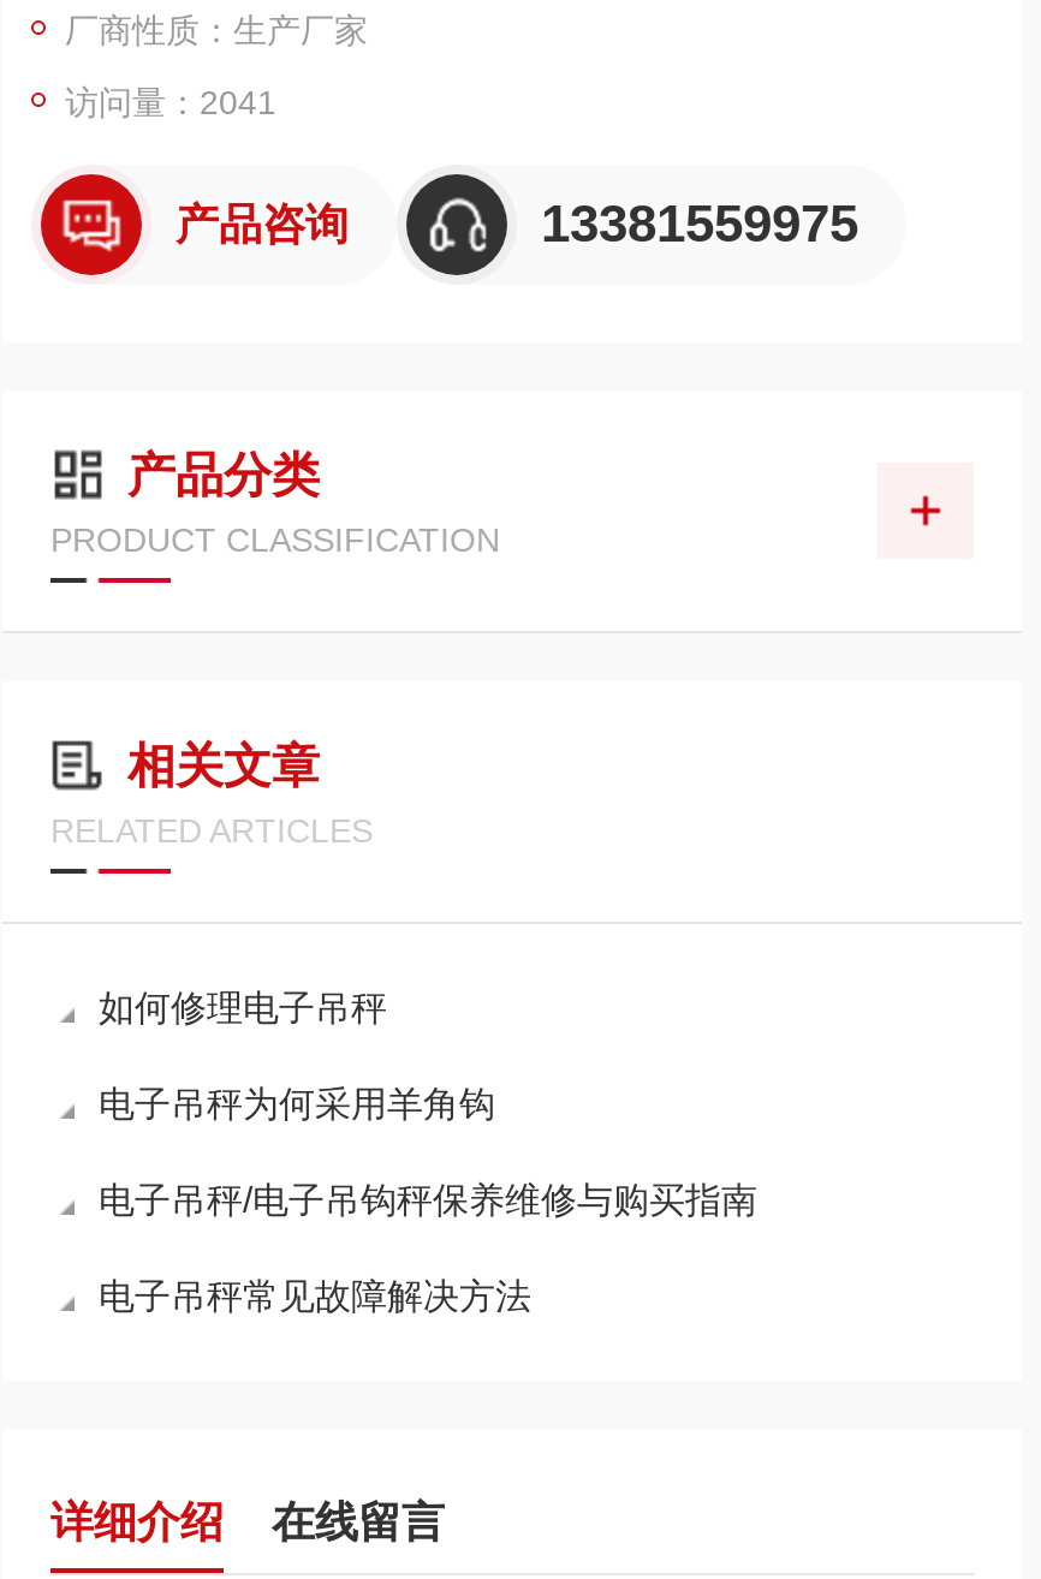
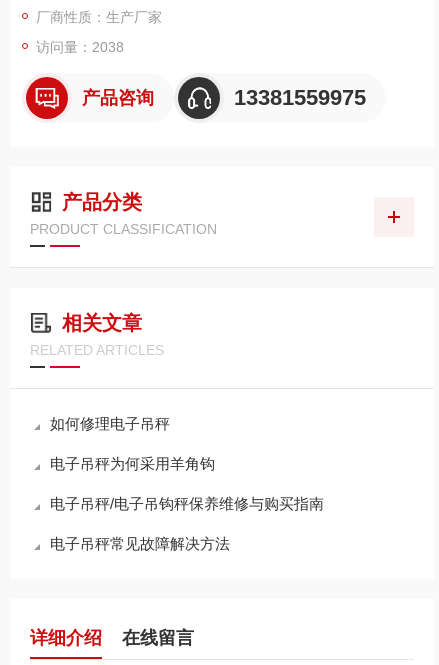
- 访问量：2041
+ 访问量：2038
